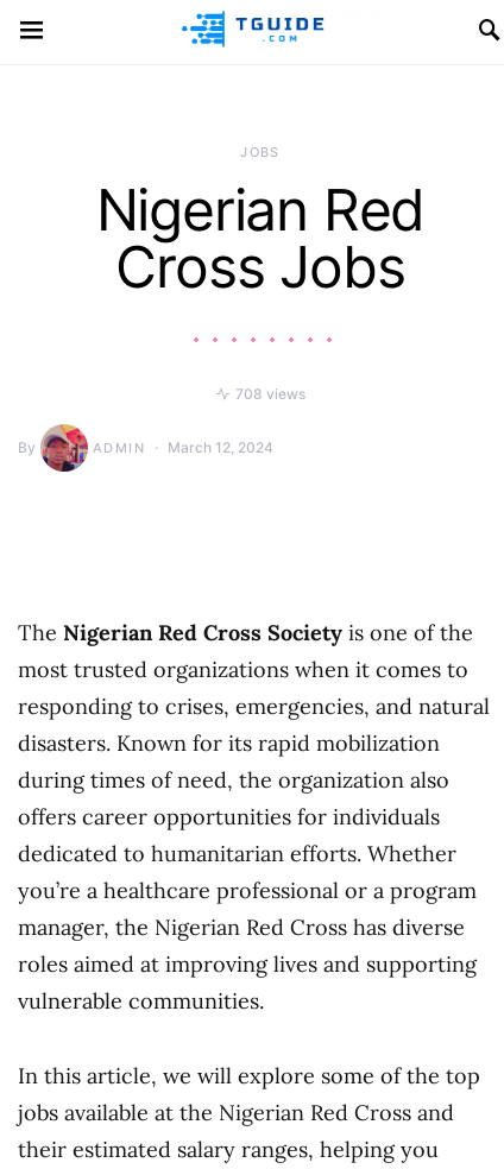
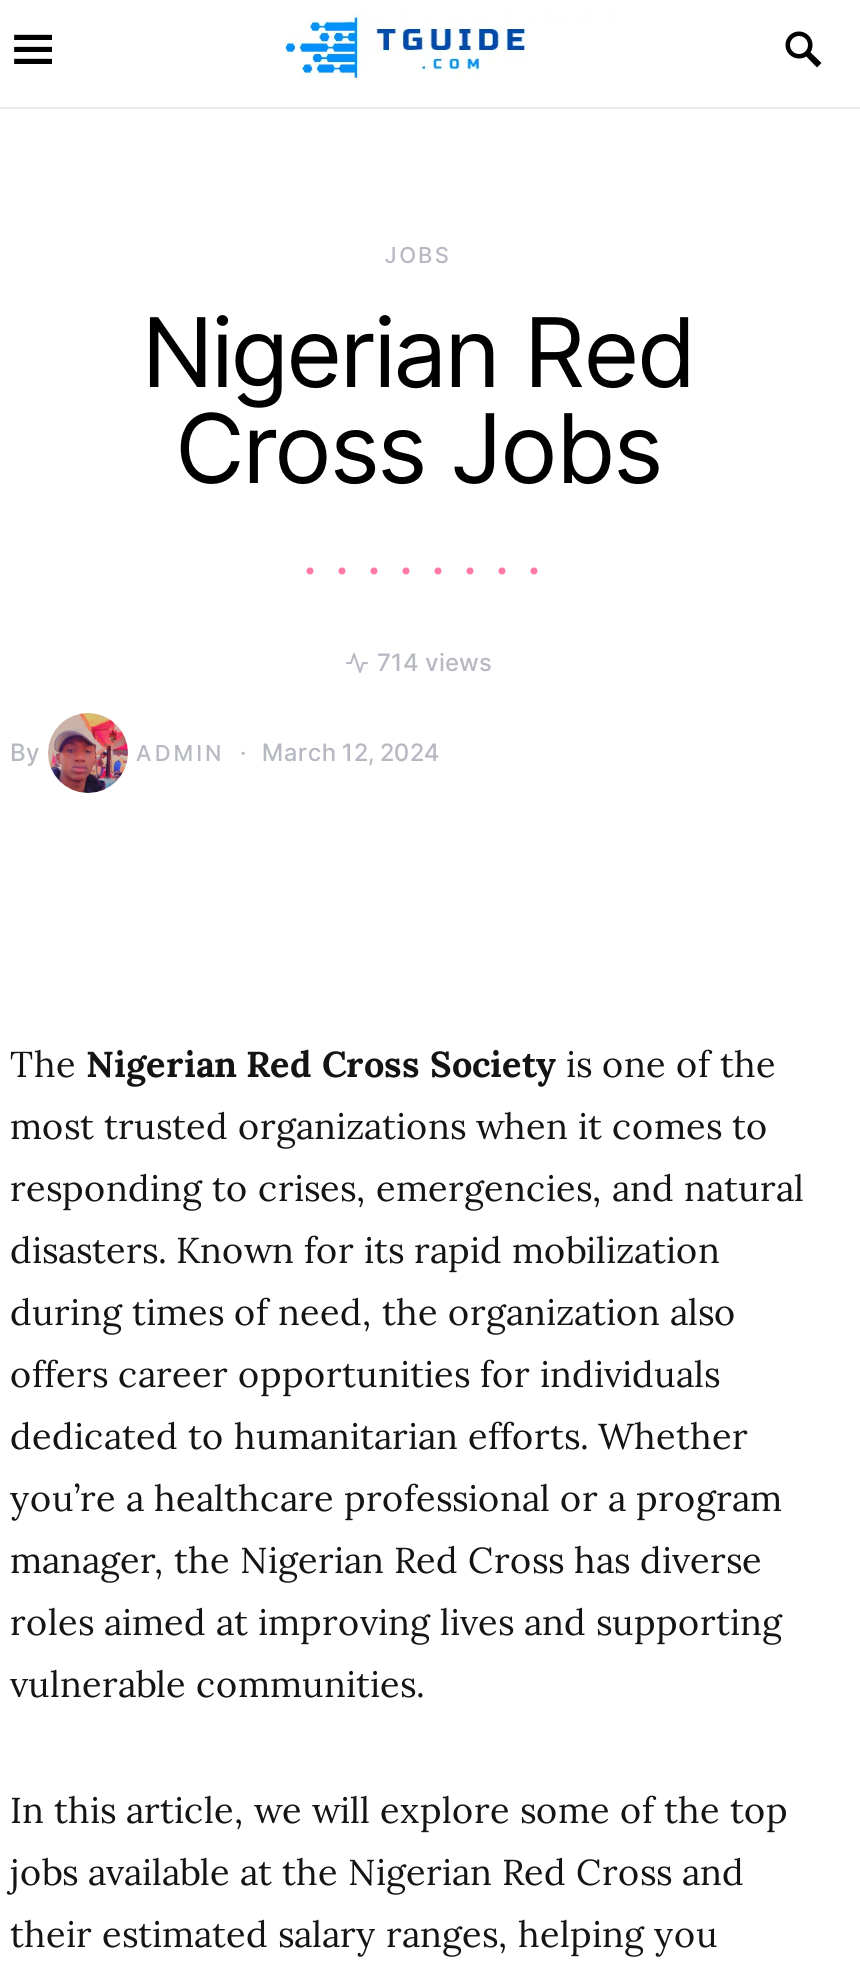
- 708 views
+ 714 views
